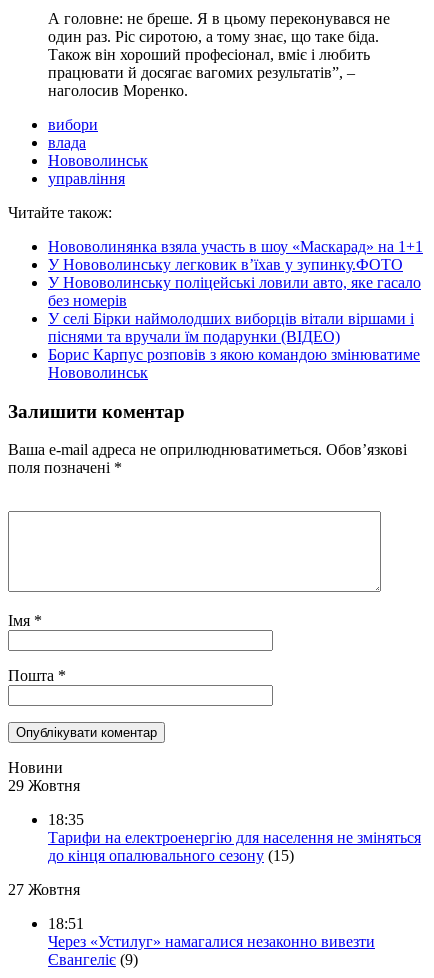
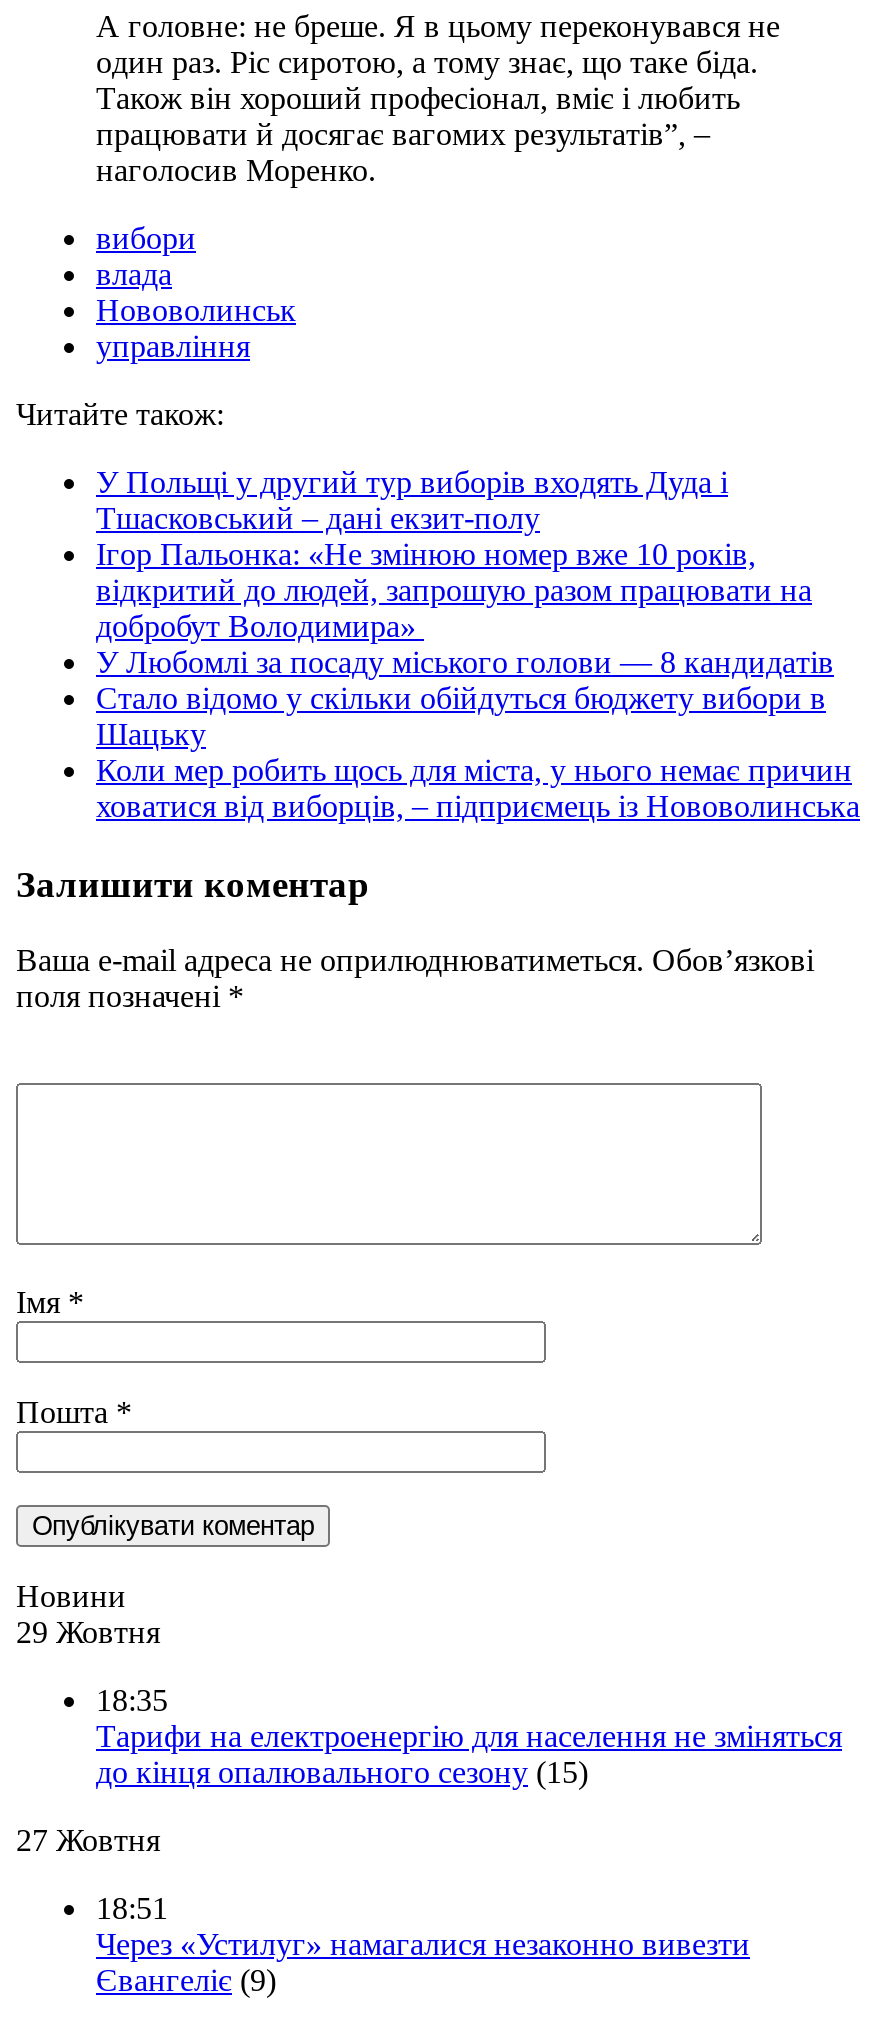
- Нововолинянка взяла участь в шоу «Маскарад» на 1+1
- У Нововолинську легковик в’їхав у зупинку.ФОТО
- У Нововолинську поліцейські ловили авто, яке гасало
- без номерів
- У селі Бірки наймолодших виборців вітали віршами і
- піснями та вручали їм подарунки (ВІДЕО)
- Борис Карпус розповів з якою командою змінюватиме
- Нововолинськ
+ У Польщі у другий тур виборів входять Дуда і
+ Тшасковський – дані екзит-полу
+ Ігор Пальонка: «Не змінюю номер вже 10 років,
+ відкритий до людей, запрошую разом працювати на
+ добробут Володимира»
+ У Любомлі за посаду міського голови — 8 кандидатів
+ Стало відомо у скільки обійдуться бюджету вибори в
+ Шацьку
+ Коли мер робить щось для міста, у нього немає причин
+ ховатися від виборців, – підприємець із Нововолинська
